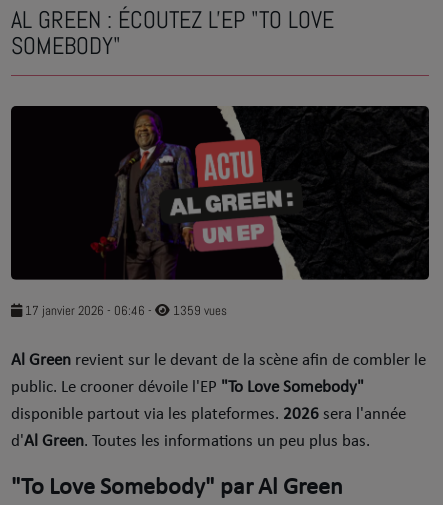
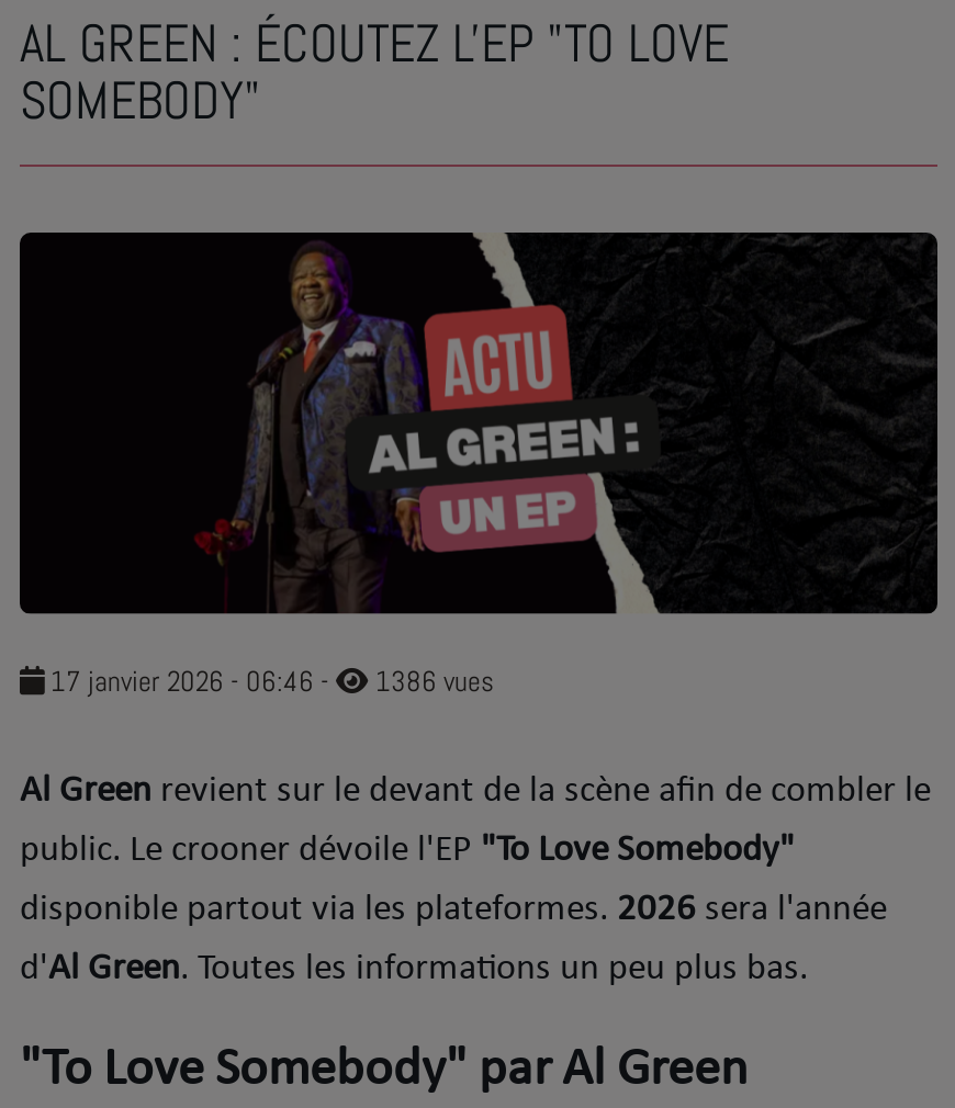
- 1359 vues
+ 1386 vues
